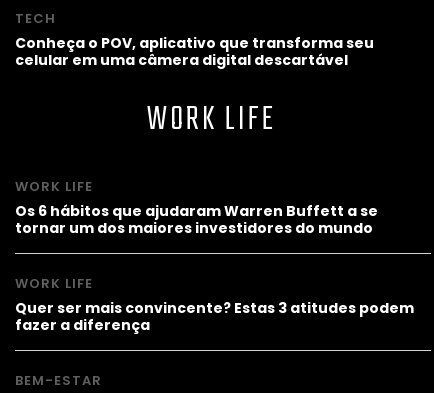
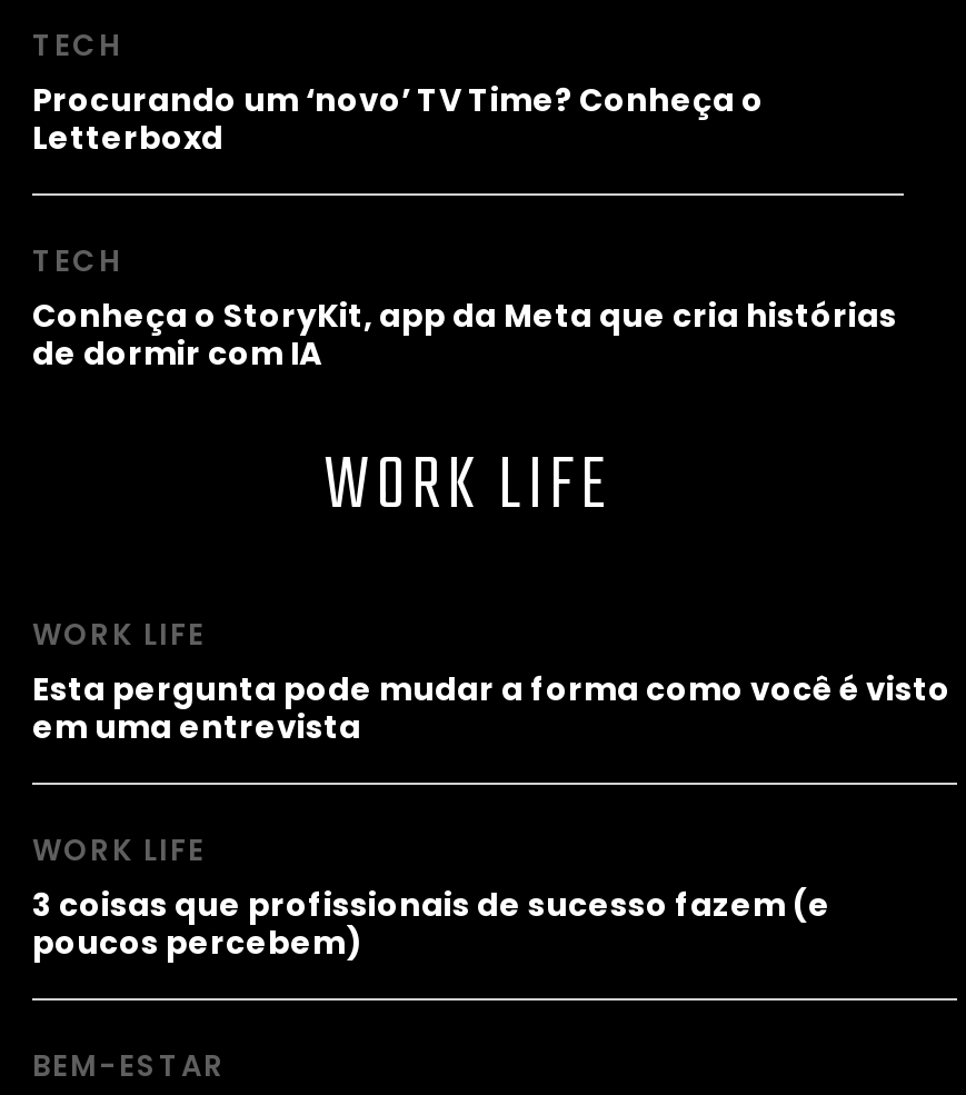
- Conheça o POV, aplicativo que transforma seu
- celular em uma câmera digital descartável
+ Procurando um ‘novo’ TV Time? Conheça o
+ Letterboxd
+ TECH
+ Conheça o StoryKit, app da Meta que cria histórias
+ de dormir com IA

- Os 6 hábitos que ajudaram Warren Buffett a se
- tornar um dos maiores investidores do mundo
+ Esta pergunta pode mudar a forma como você é visto
+ em uma entrevista

- Quer ser mais convincente? Estas 3 atitudes podem
- fazer a diferença
+ 3 coisas que profissionais de sucesso fazem (e
+ poucos percebem)
